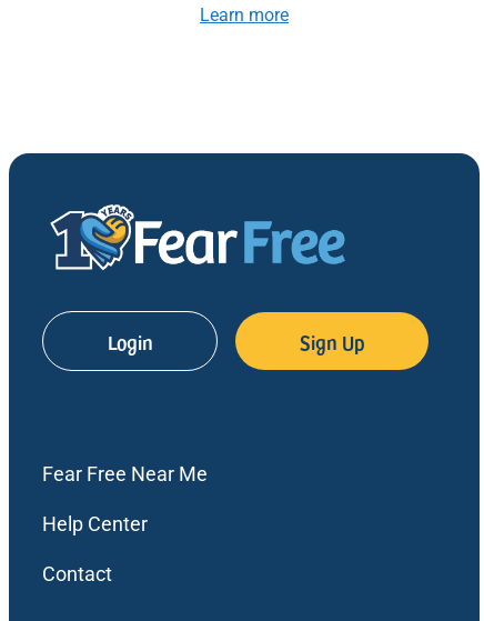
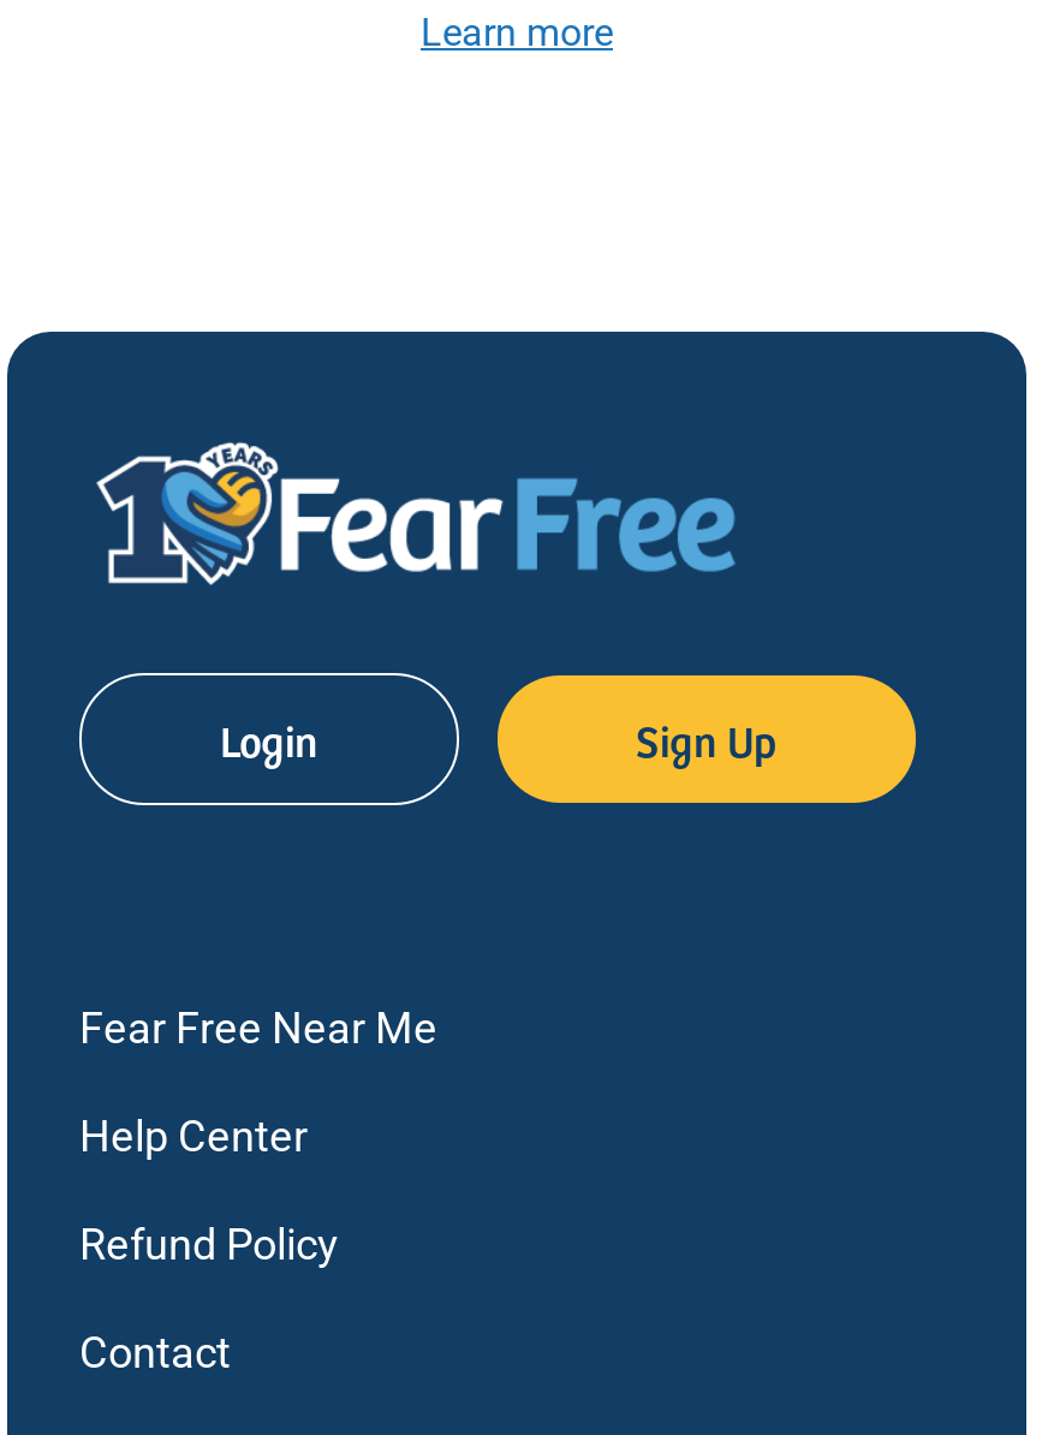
+ Refund Policy
